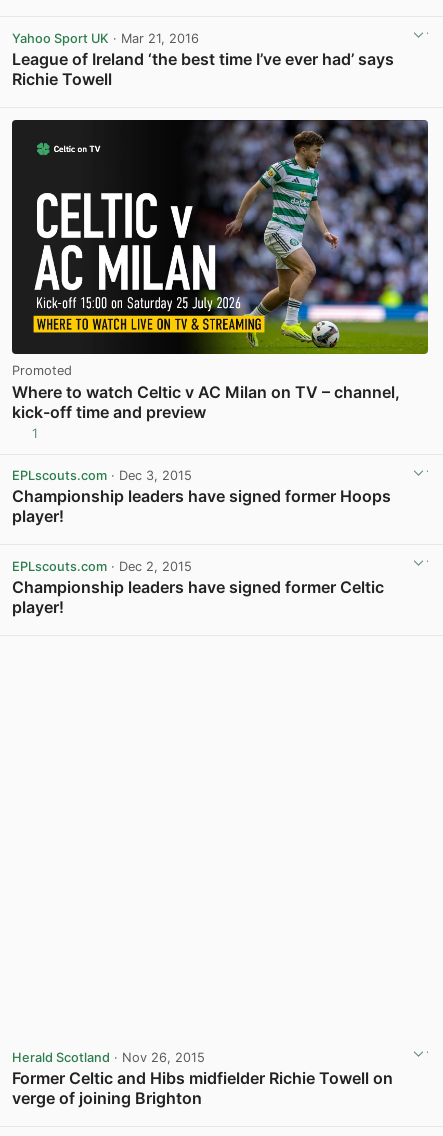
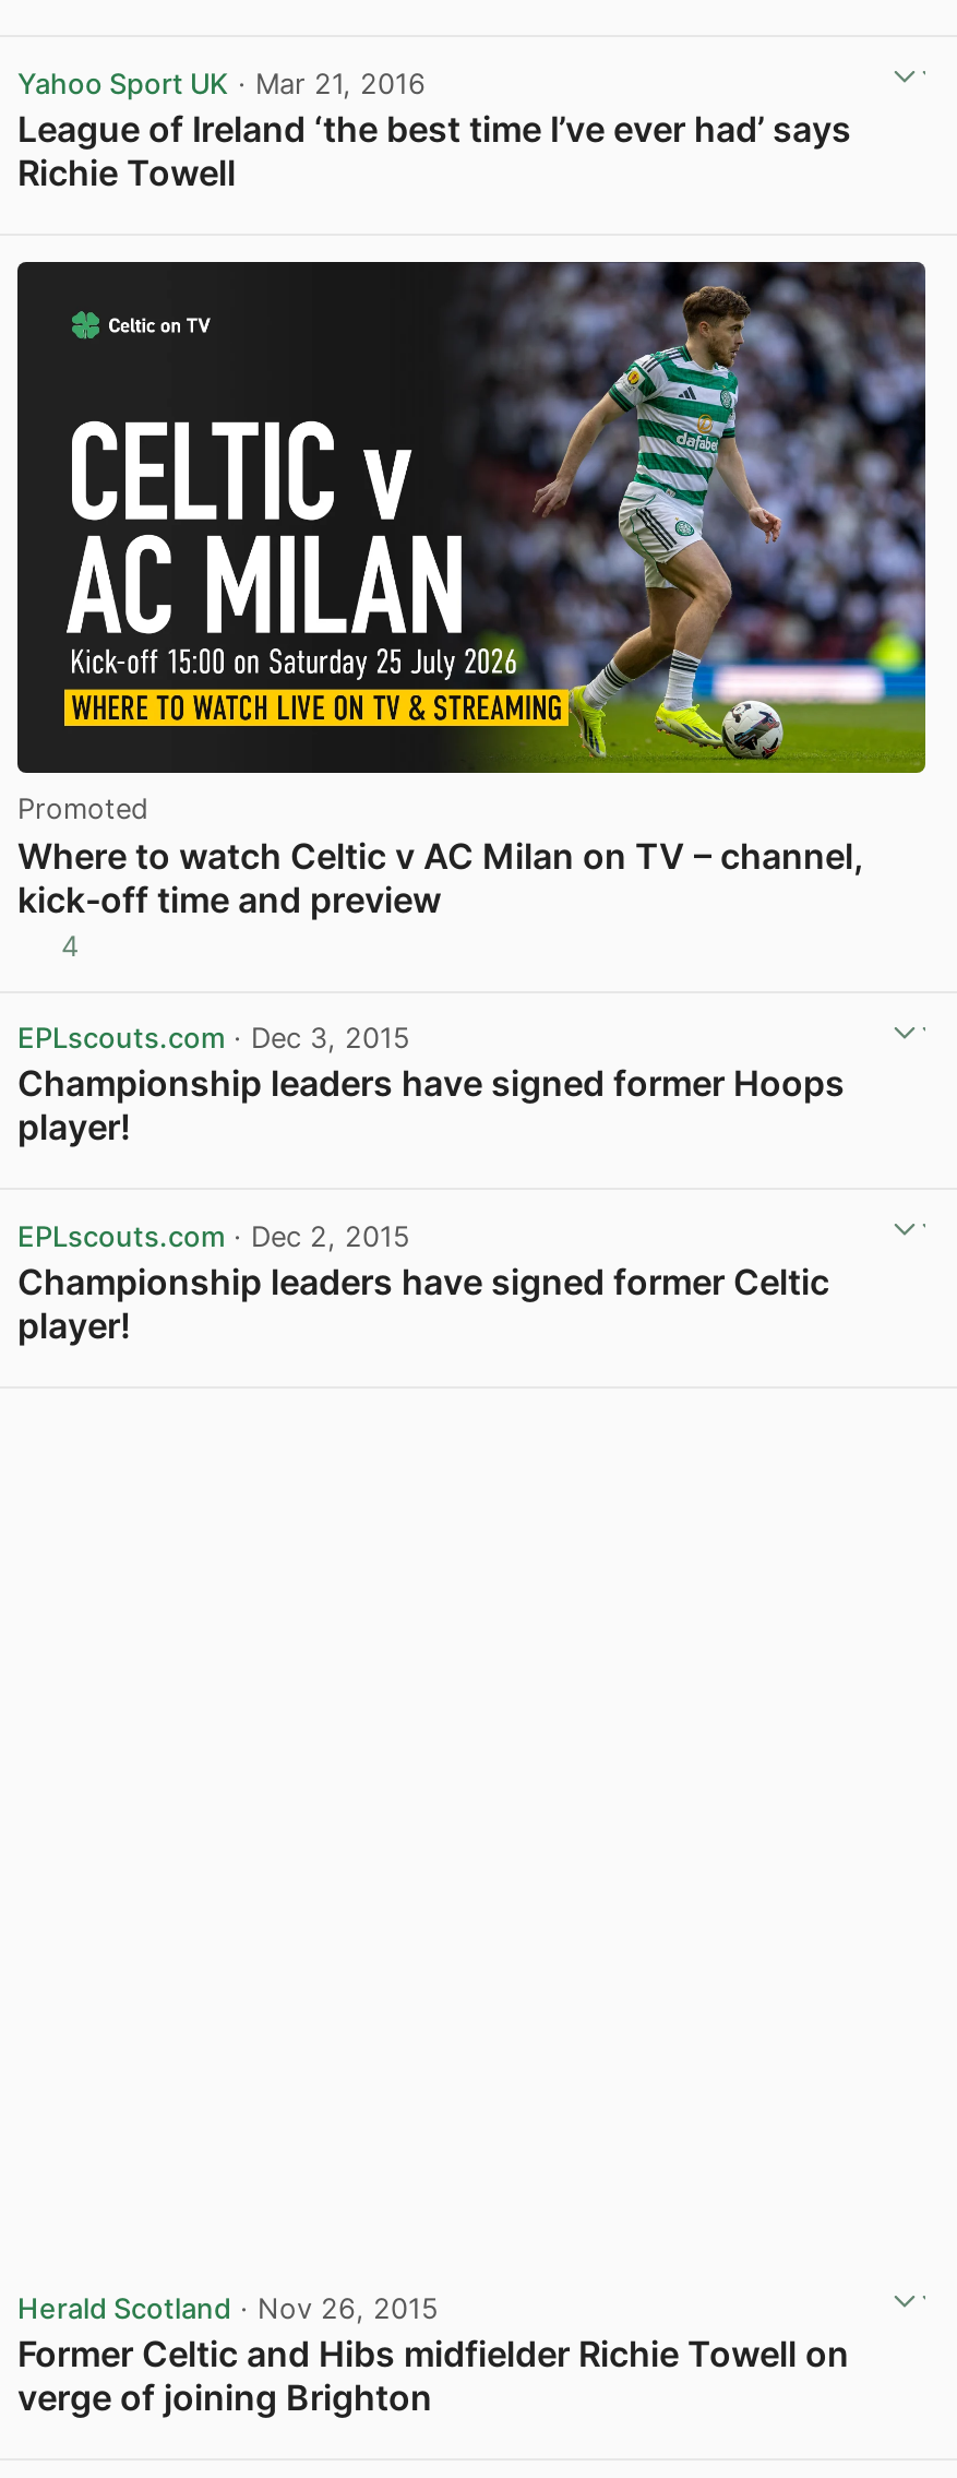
- [image]
+ [image]

- 1
+ 4
